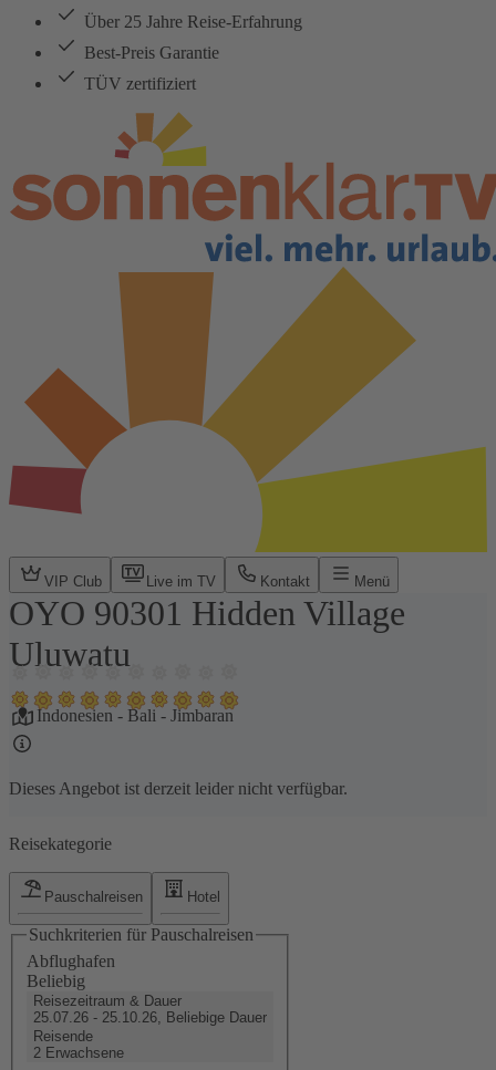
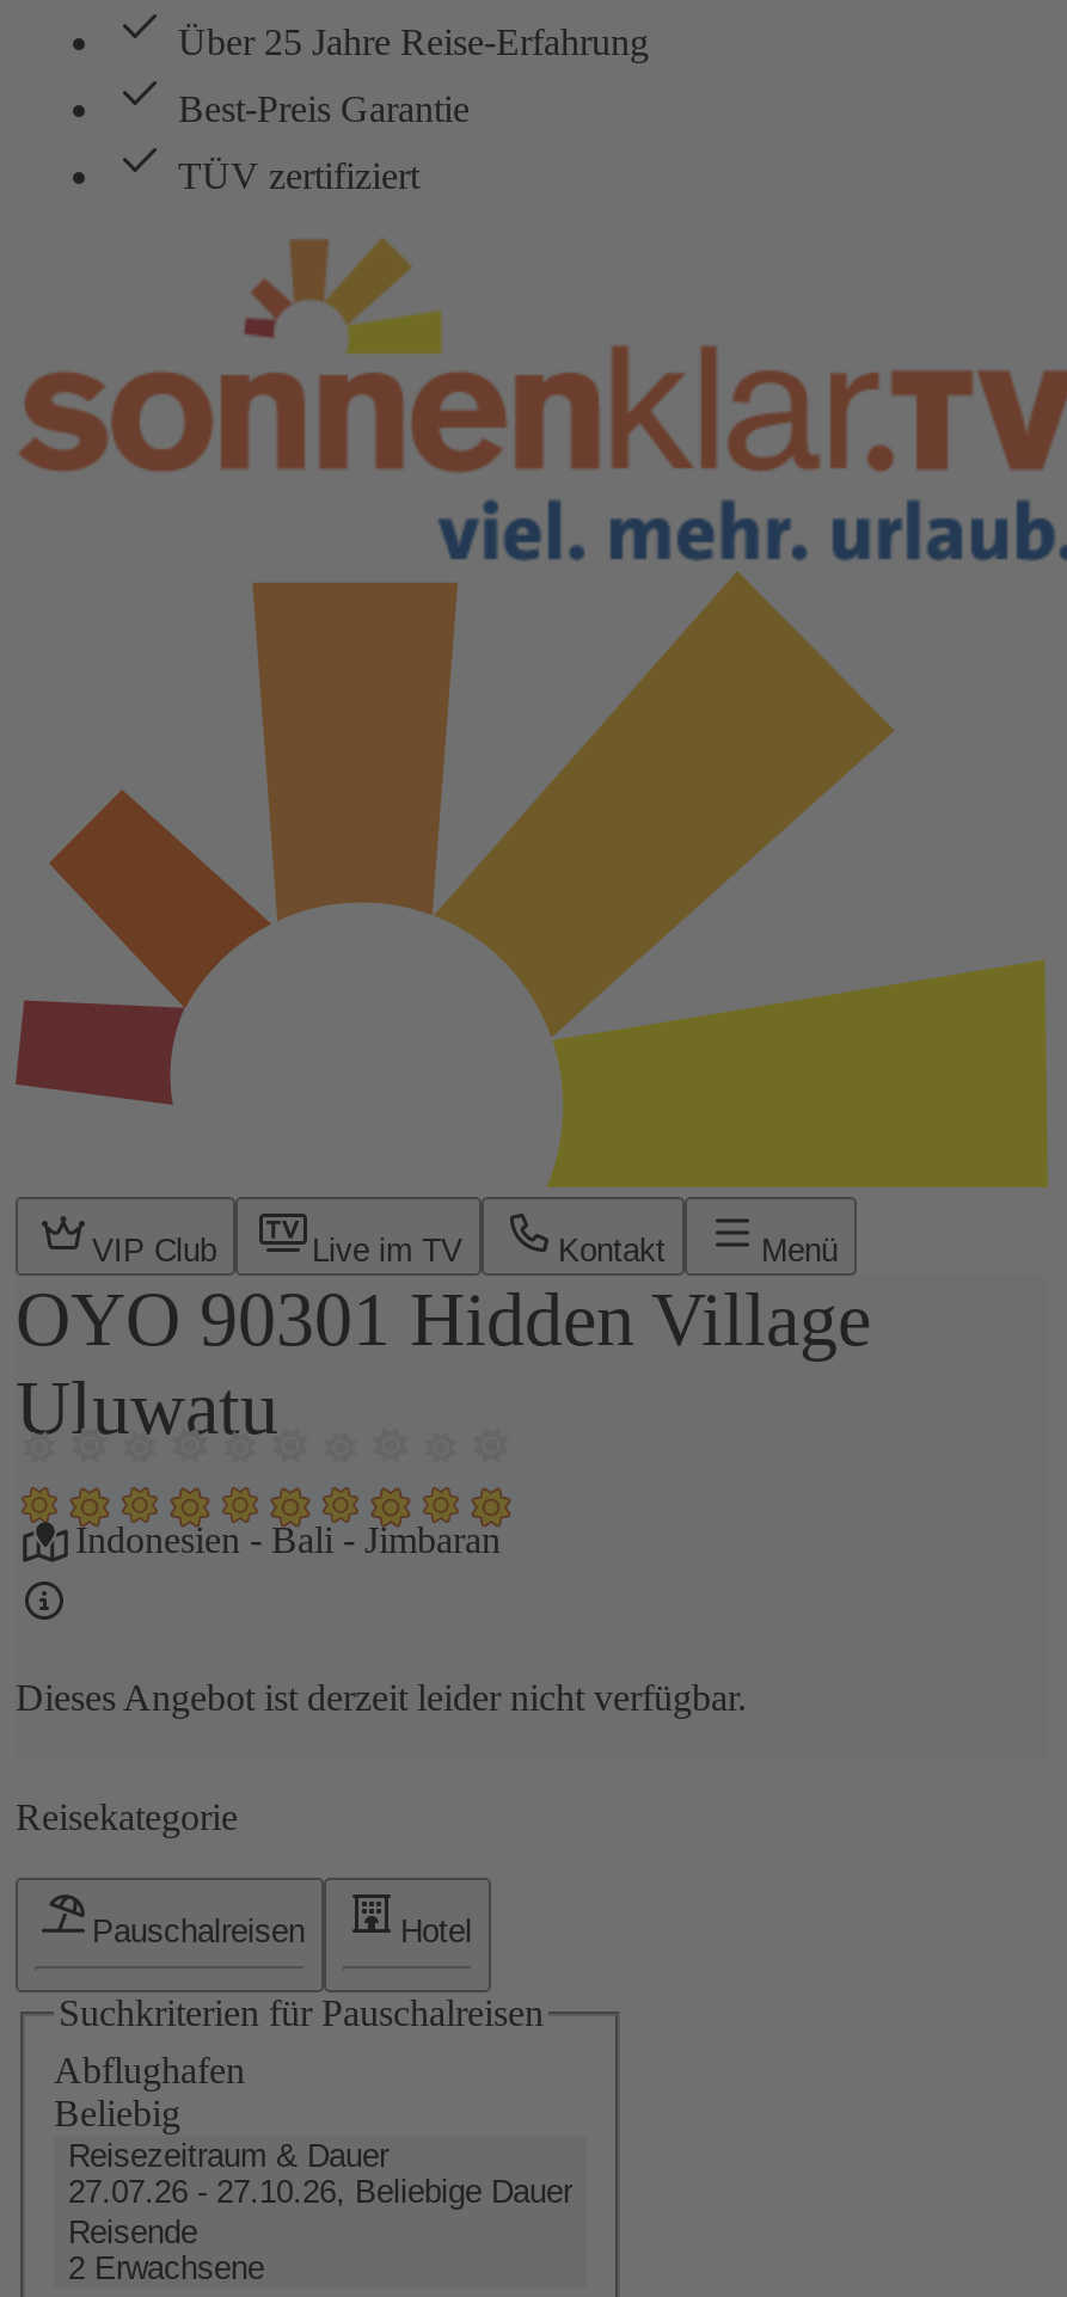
- 25.07.26 - 25.10.26, Beliebige Dauer
+ 27.07.26 - 27.10.26, Beliebige Dauer
